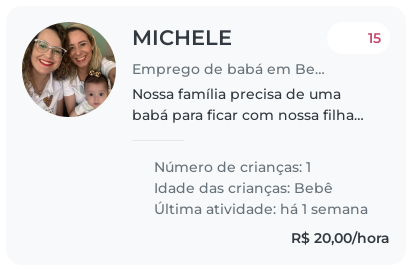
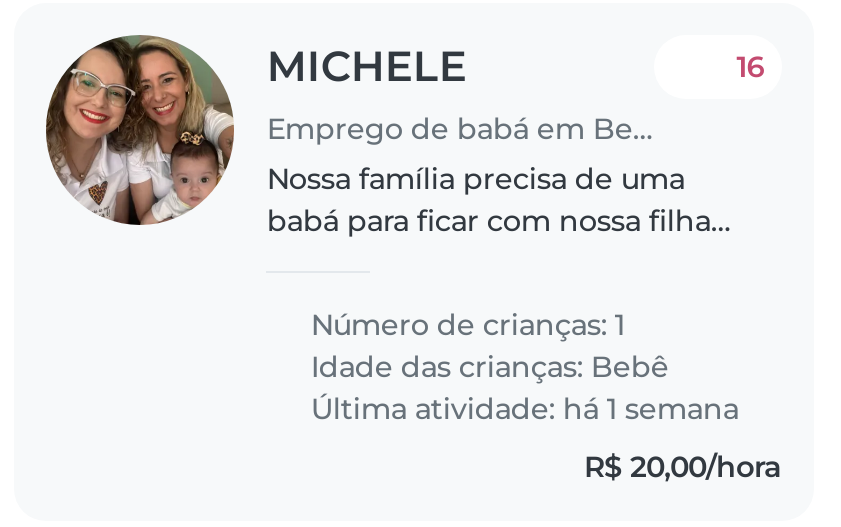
- 15
+ 16
